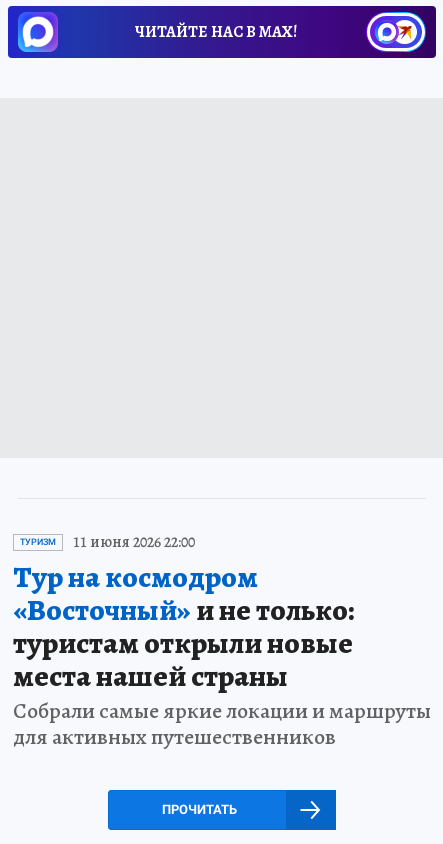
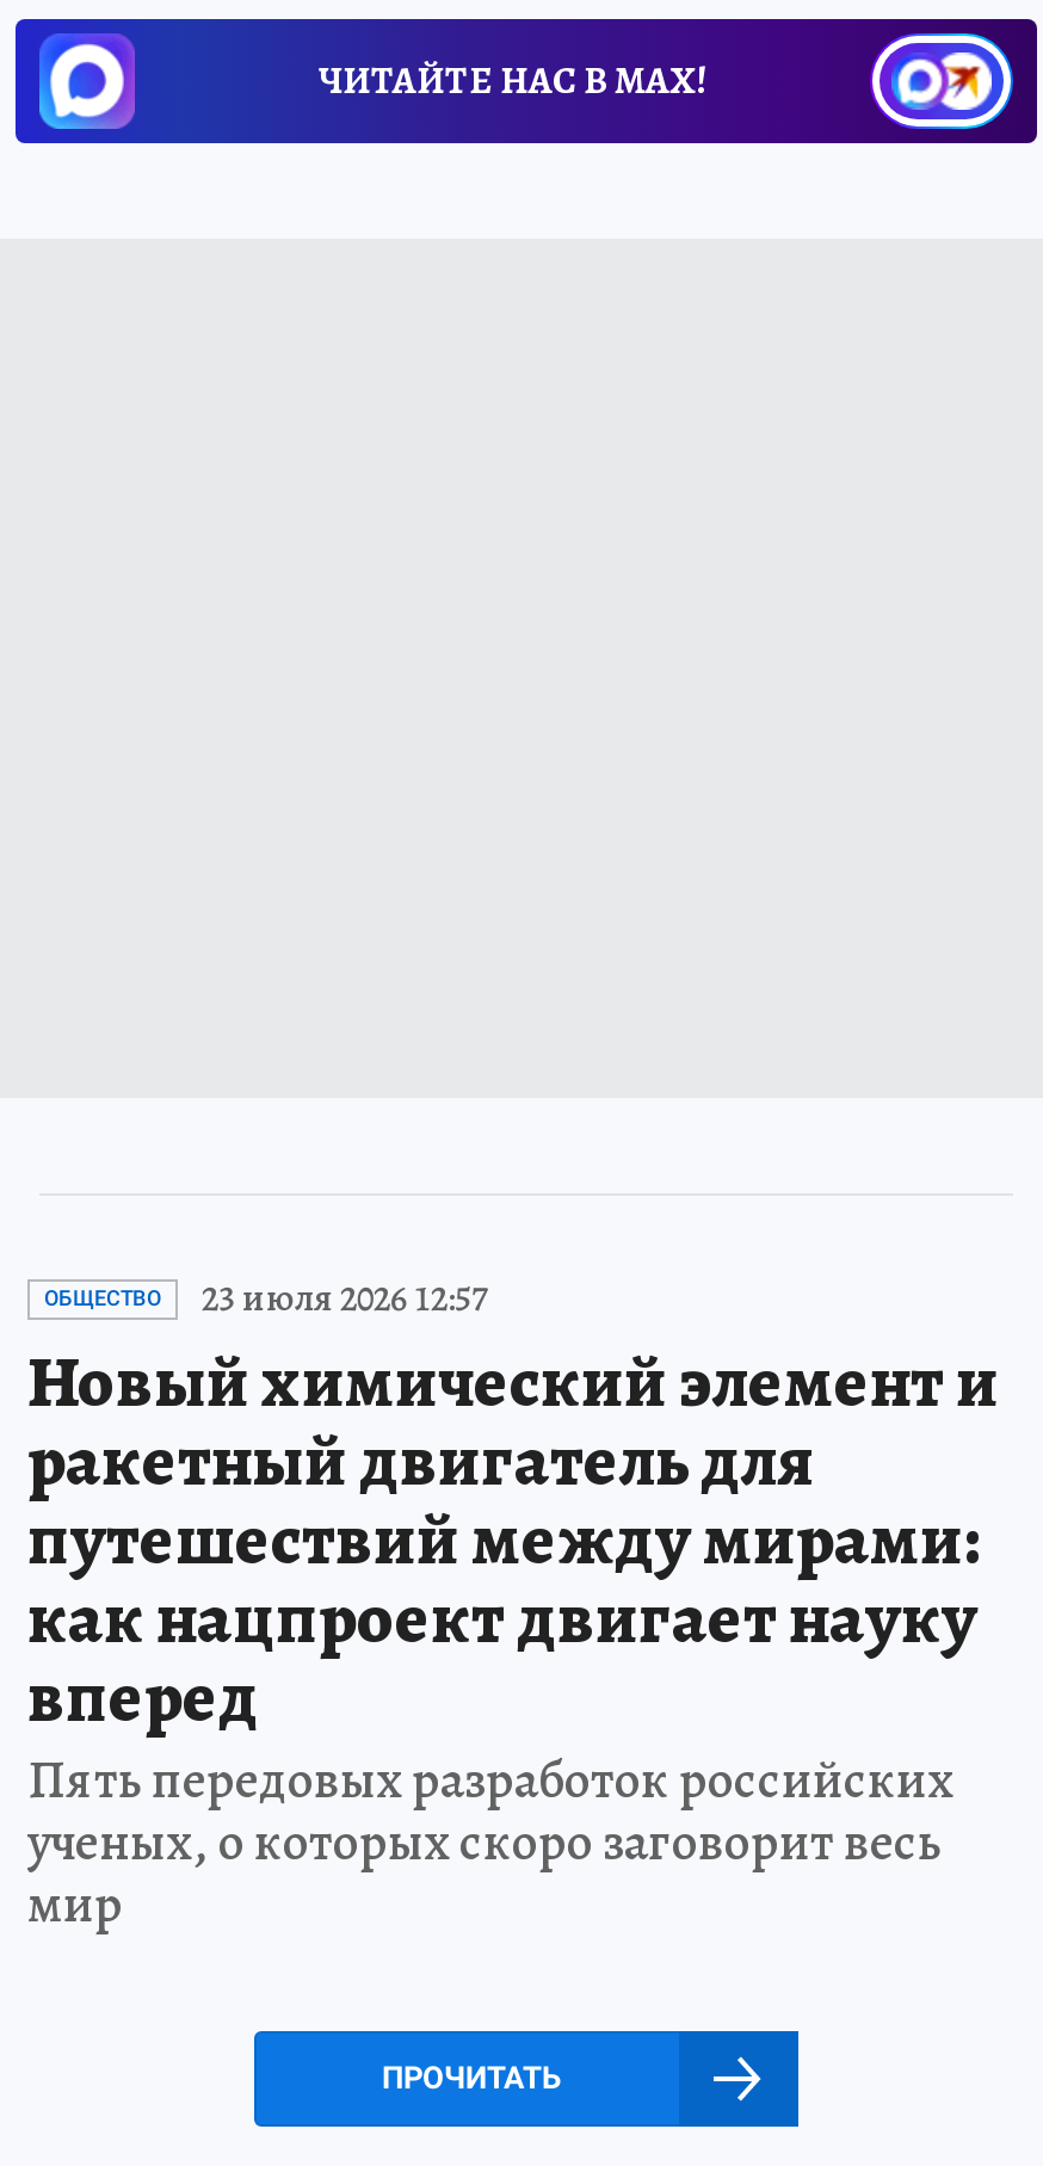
- ТУРИЗМ
- 11 июня 2026 22:00
- Тур на космодром
- «Восточный»и не только:
- туристам открыли новые
- места нашей страны
- Собрали самые яркие локации и маршруты
- для активных путешественников
+ ОБЩЕСТВО
+ 23 июля 2026 12:57
+ Новый химический элемент и
+ ракетный двигатель для
+ путешествий между мирами:
+ как нацпроект двигает науку
+ вперед
+ Пять передовых разработок российских
+ ученых, о которых скоро заговорит весь
+ мир
